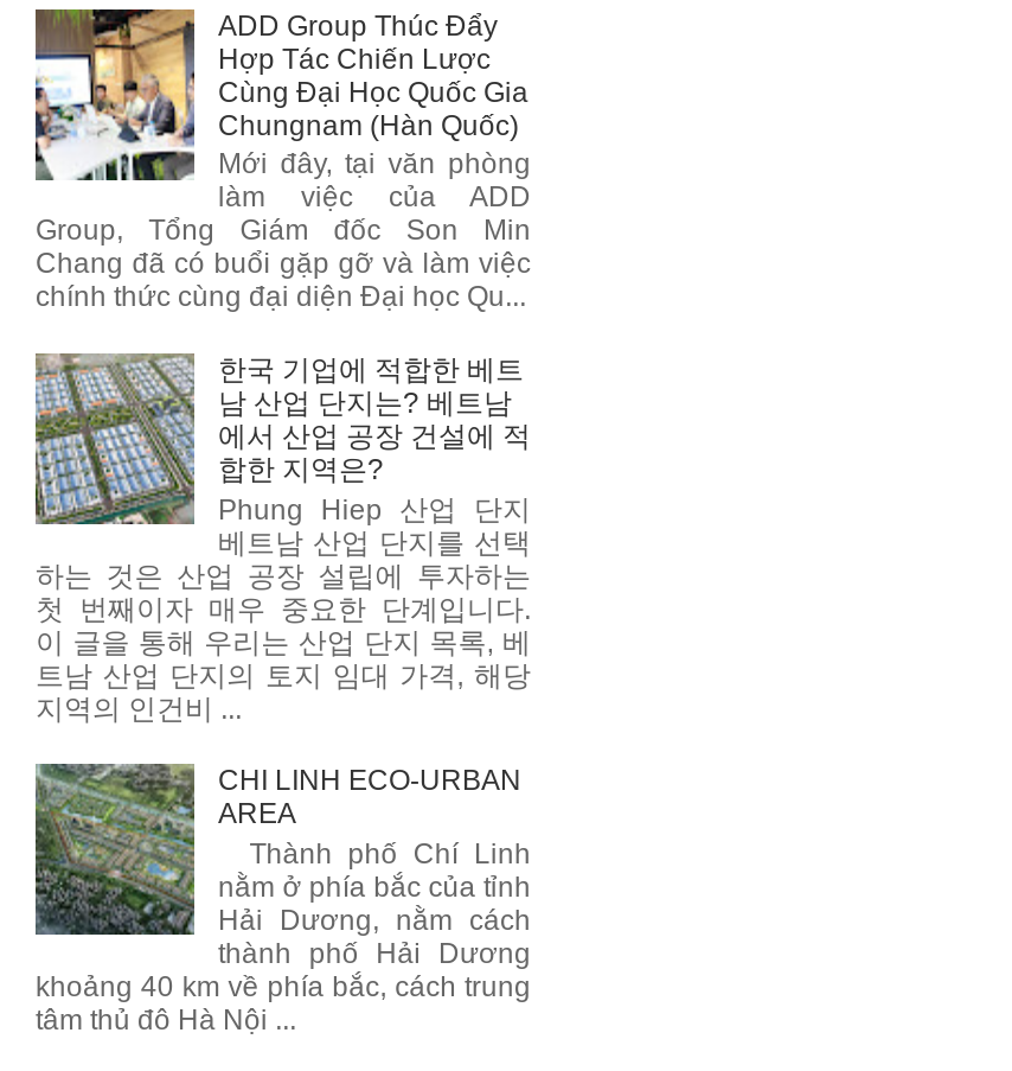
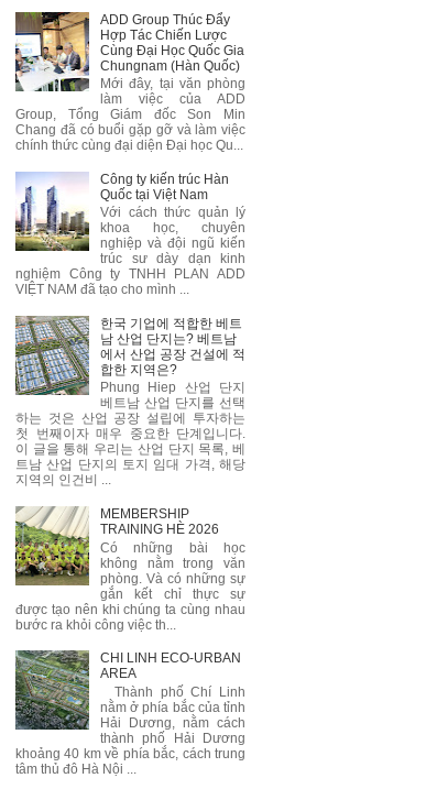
+ [image]
+ Công ty kiến trúc Hàn
+ Quốc tại Việt Nam
+ Với cách thức quản lý
+ khoa học, chuyên
+ nghiệp và đội ngũ kiến
+ trúc sư dày dạn kinh
+ nghiệm Công ty TNHH PLAN ADD
+ VIỆT NAM đã tạo cho mình ...

+ [image]
+ MEMBERSHIP
+ TRAINING HÈ 2026
+ Có những bài học
+ không nằm trong văn
+ phòng. Và có những sự
+ gắn kết chỉ thực sự
+ được tạo nên khi chúng ta cùng nhau
+ bước ra khỏi công việc th...
